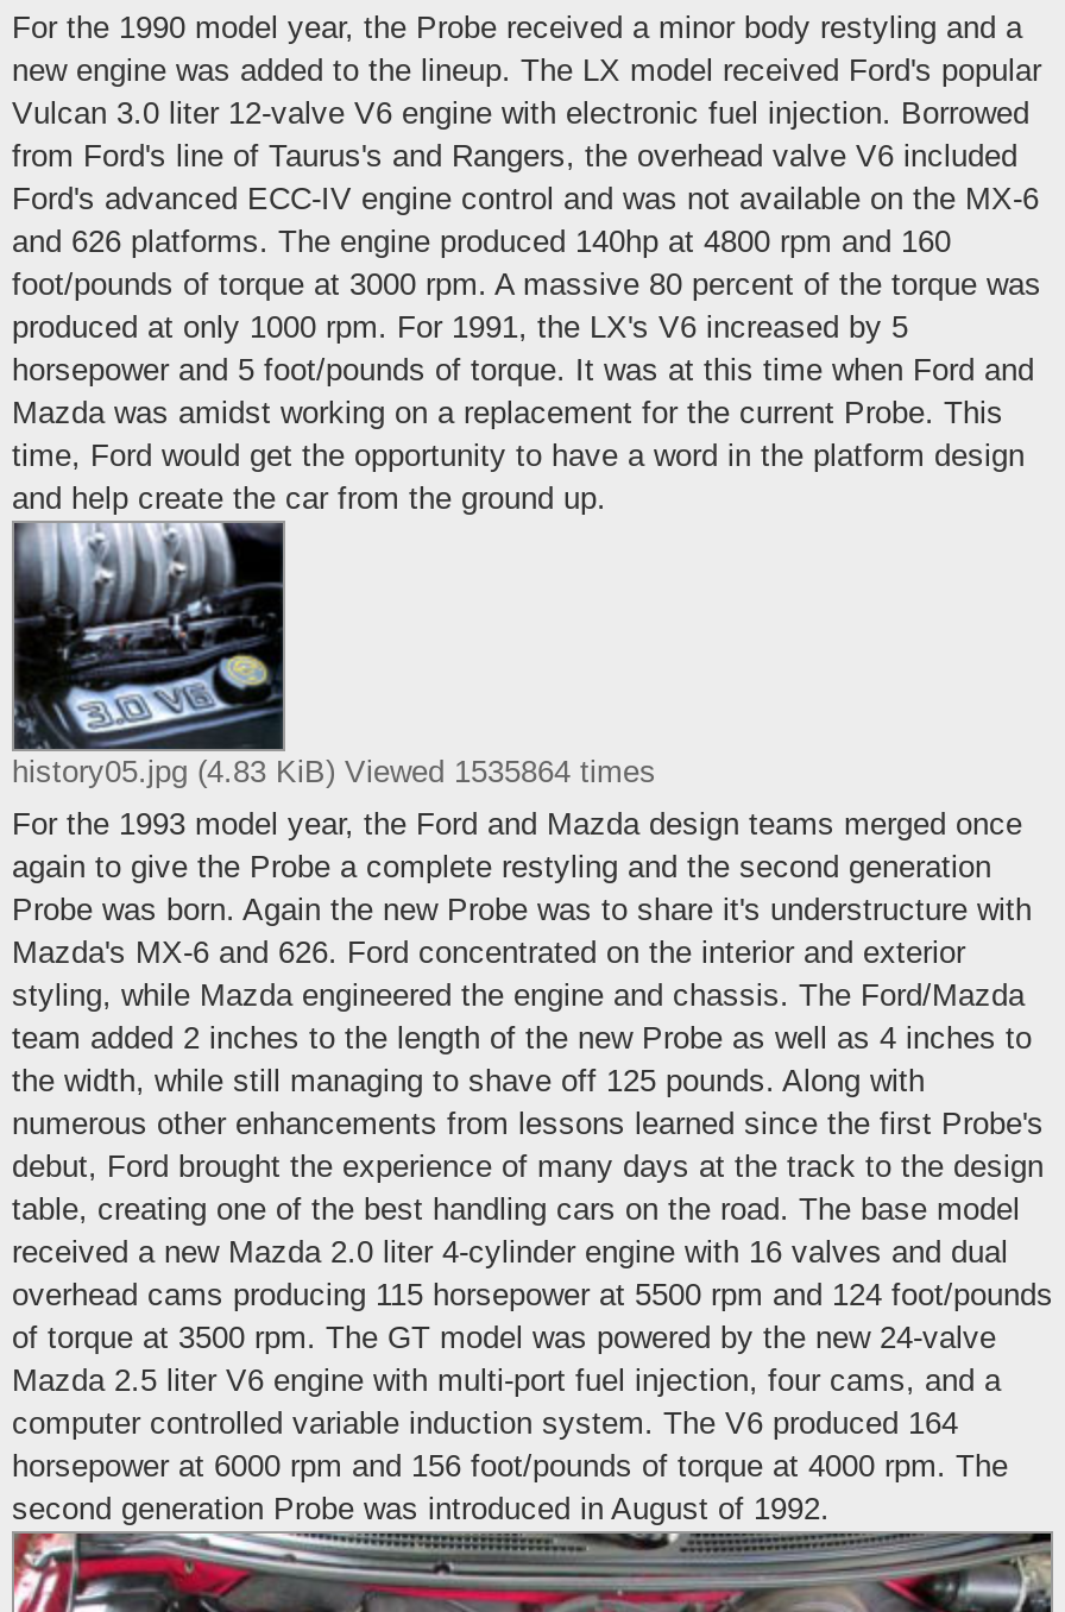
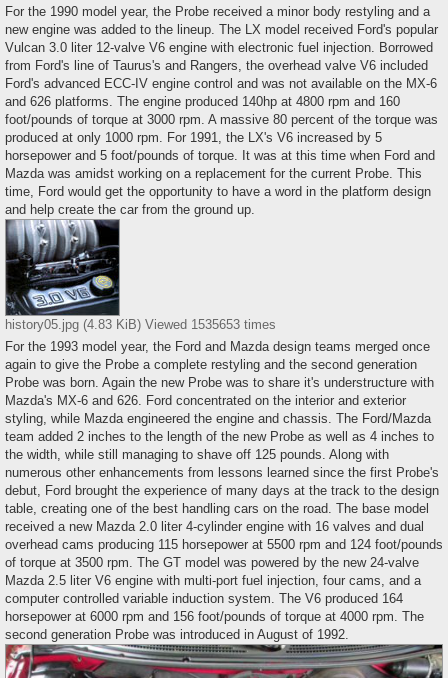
- history05.jpg (4.83 KiB) Viewed 1535864 times
+ history05.jpg (4.83 KiB) Viewed 1535653 times
